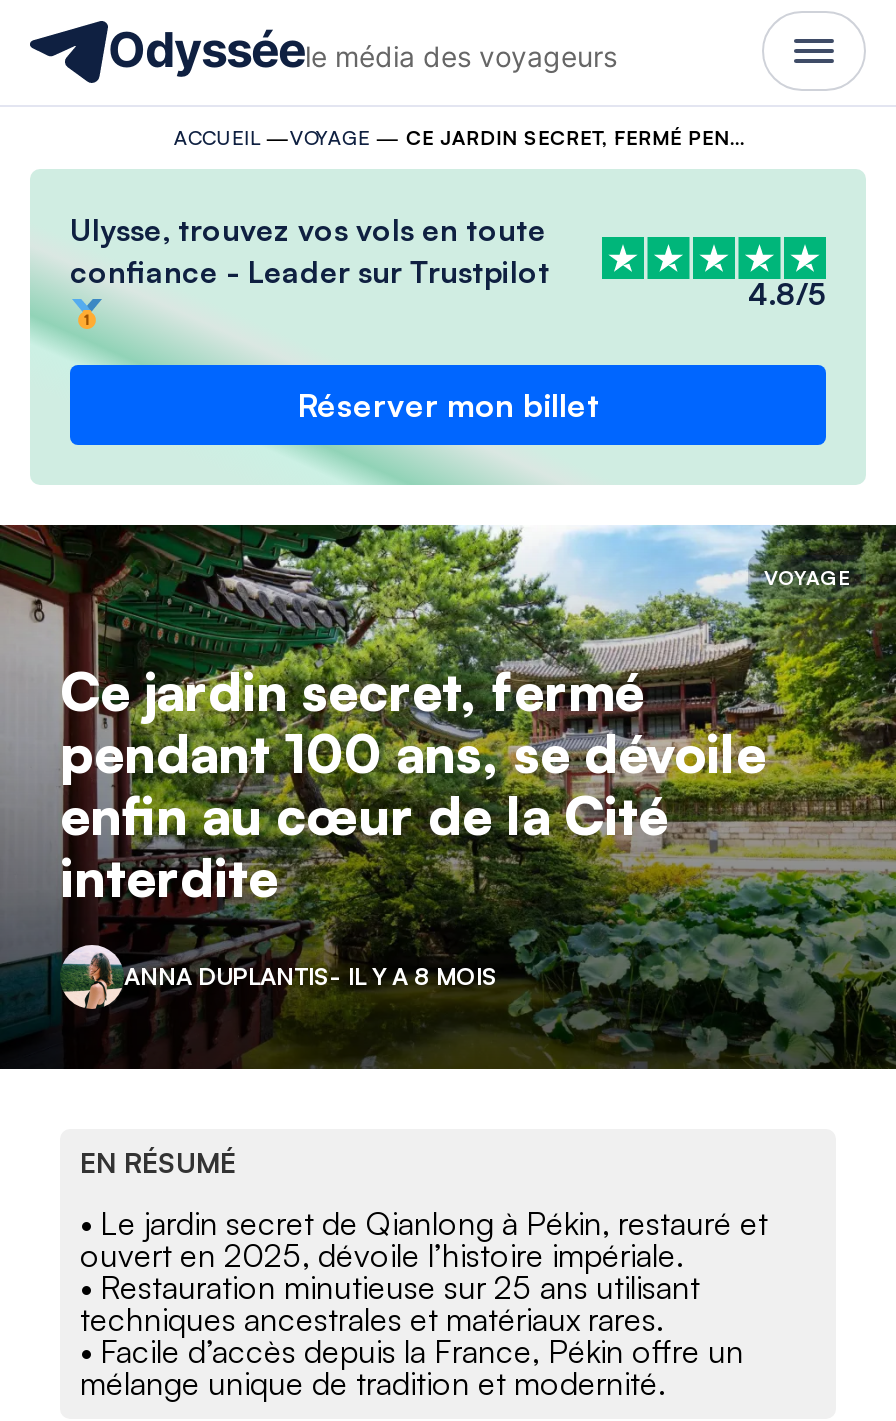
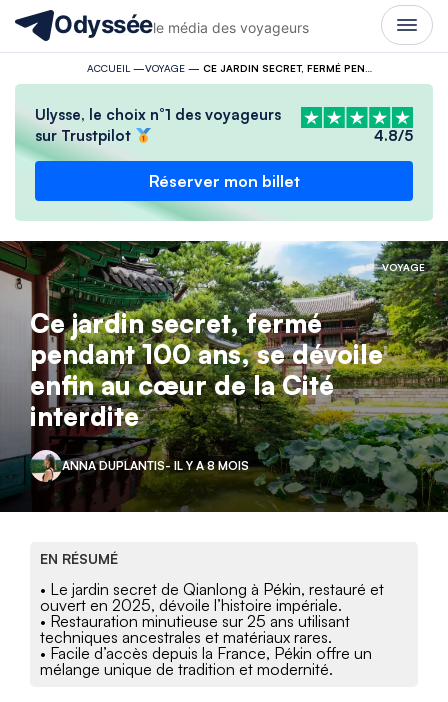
- Ulysse, trouvez vos vols en toute
- confiance - Leader sur Trustpilot
+ Ulysse, le choix n°1 des voyageurs
+ sur Trustpilot
